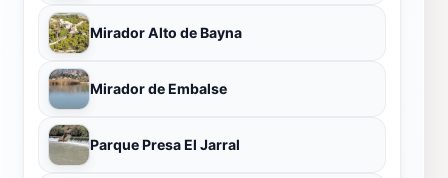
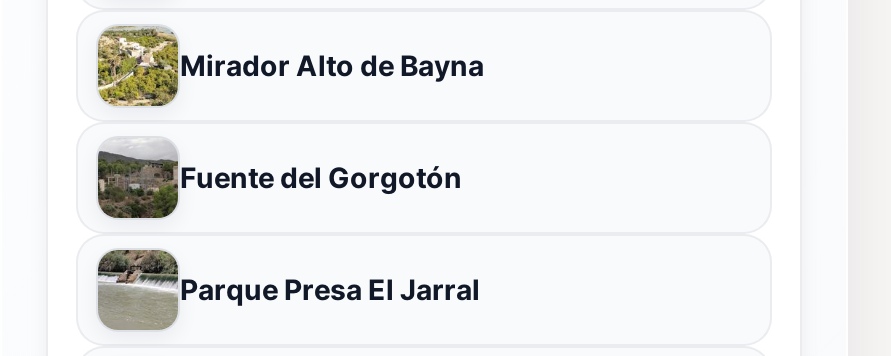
- [image]
- Mirador de Embalse
+ [image]
+ Fuente del Gorgotón
